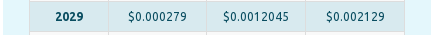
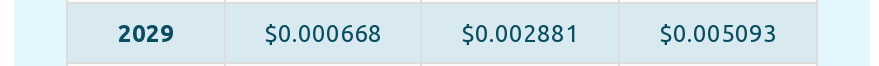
- $0.000279
+ $0.000668

- $0.0012045
+ $0.002881

- $0.002129
+ $0.005093
